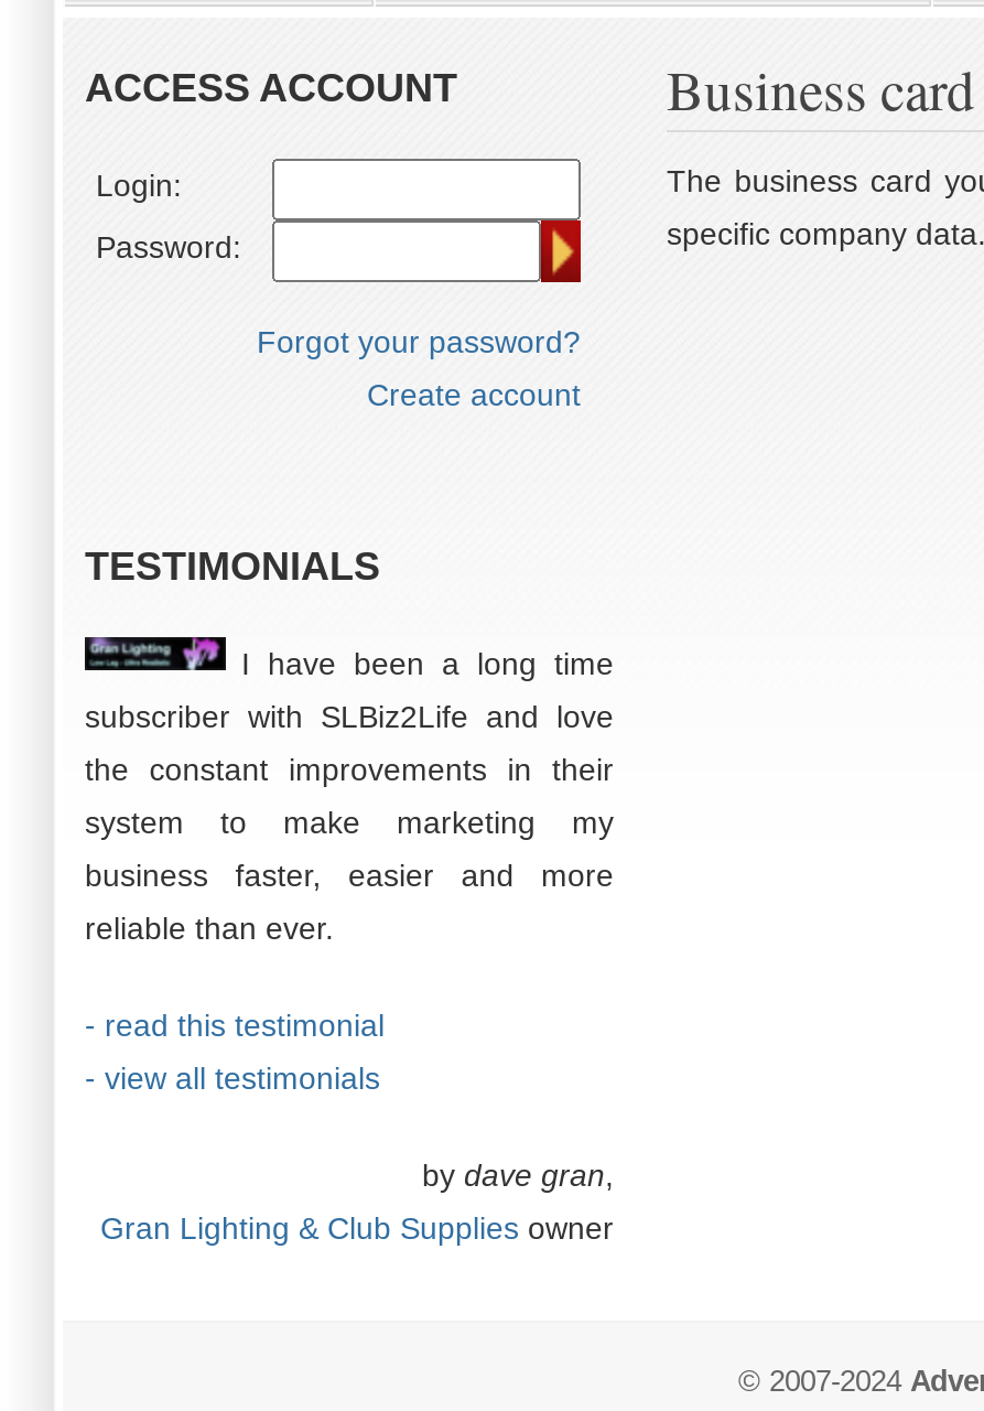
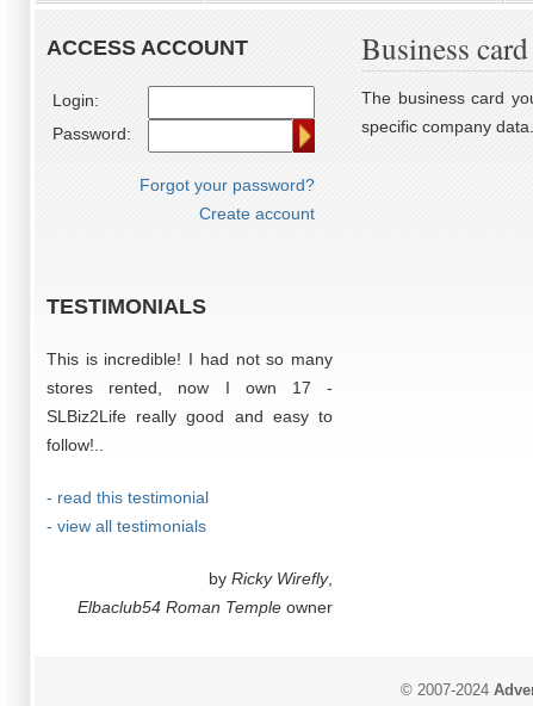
- I have been a long time
- subscriber with SLBiz2Life and love
- the constant improvements in their
- system to make marketing my
- business faster, easier and more
- reliable than ever.
+ This is incredible! I had not so many
+ stores rented, now I own 17 -
+ SLBiz2Life really good and easy to
+ follow!..

- by dave gran,
+ by Ricky Wirefly,

- Gran Lighting & Club Supplies owner
+ Elbaclub54 Roman Temple owner
